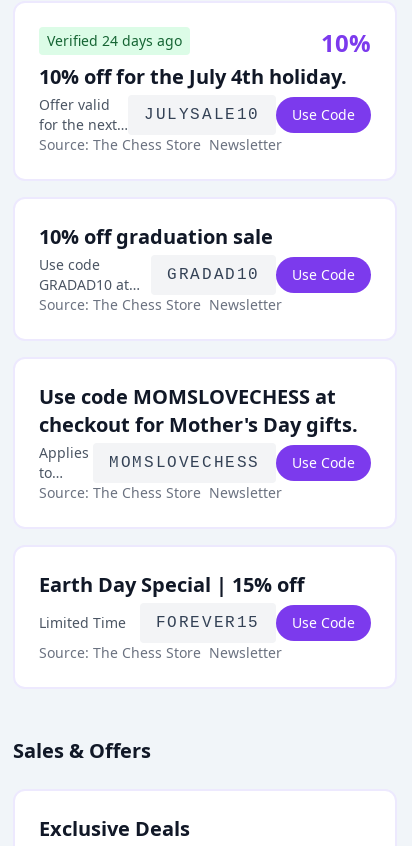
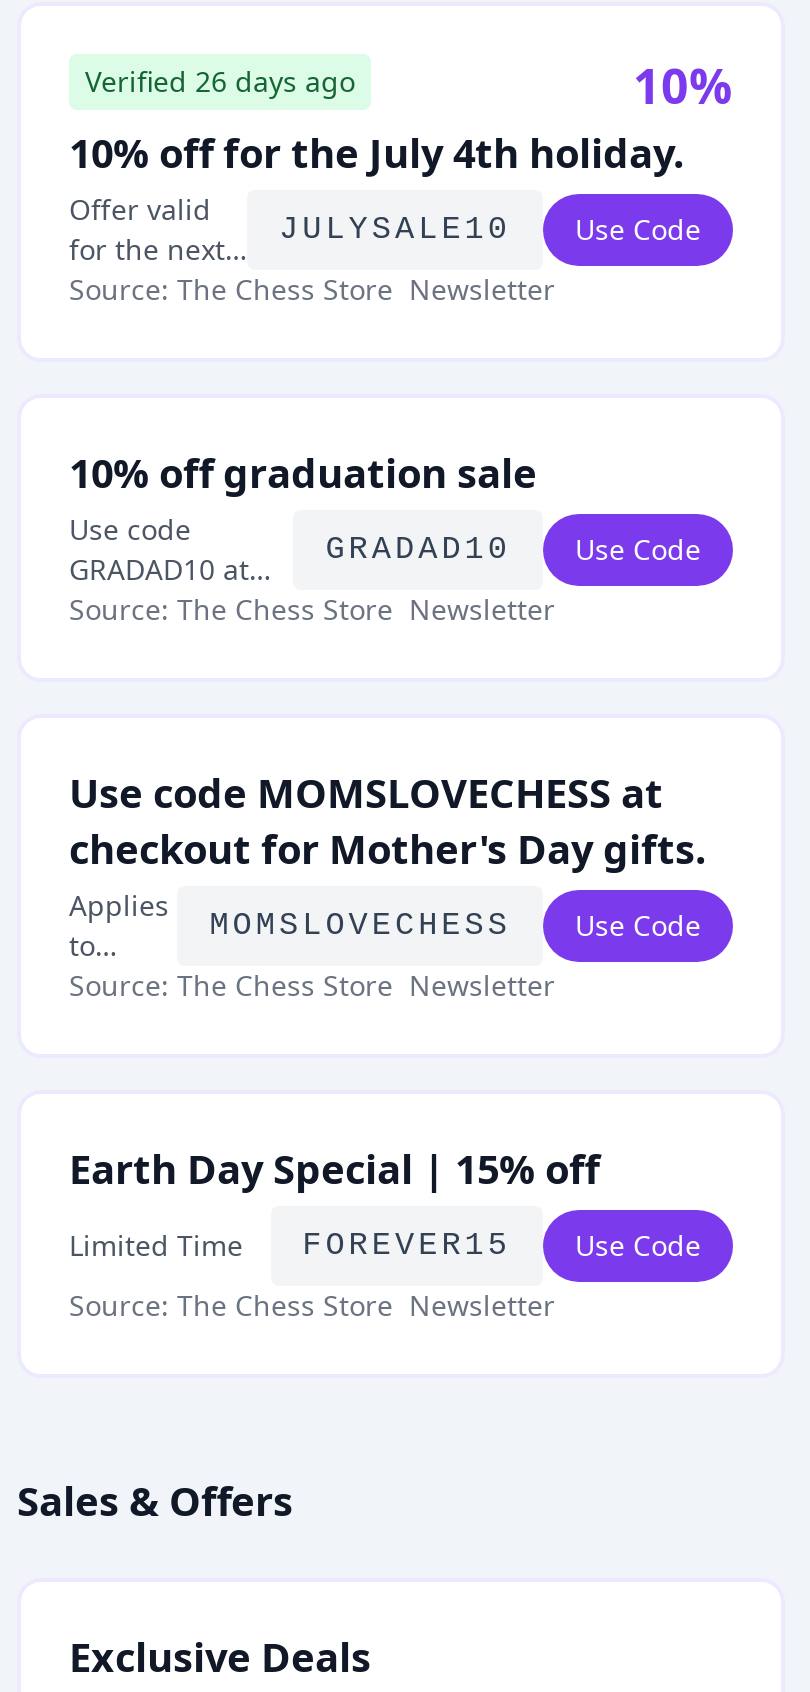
- Verified 24 days ago
+ Verified 26 days ago
